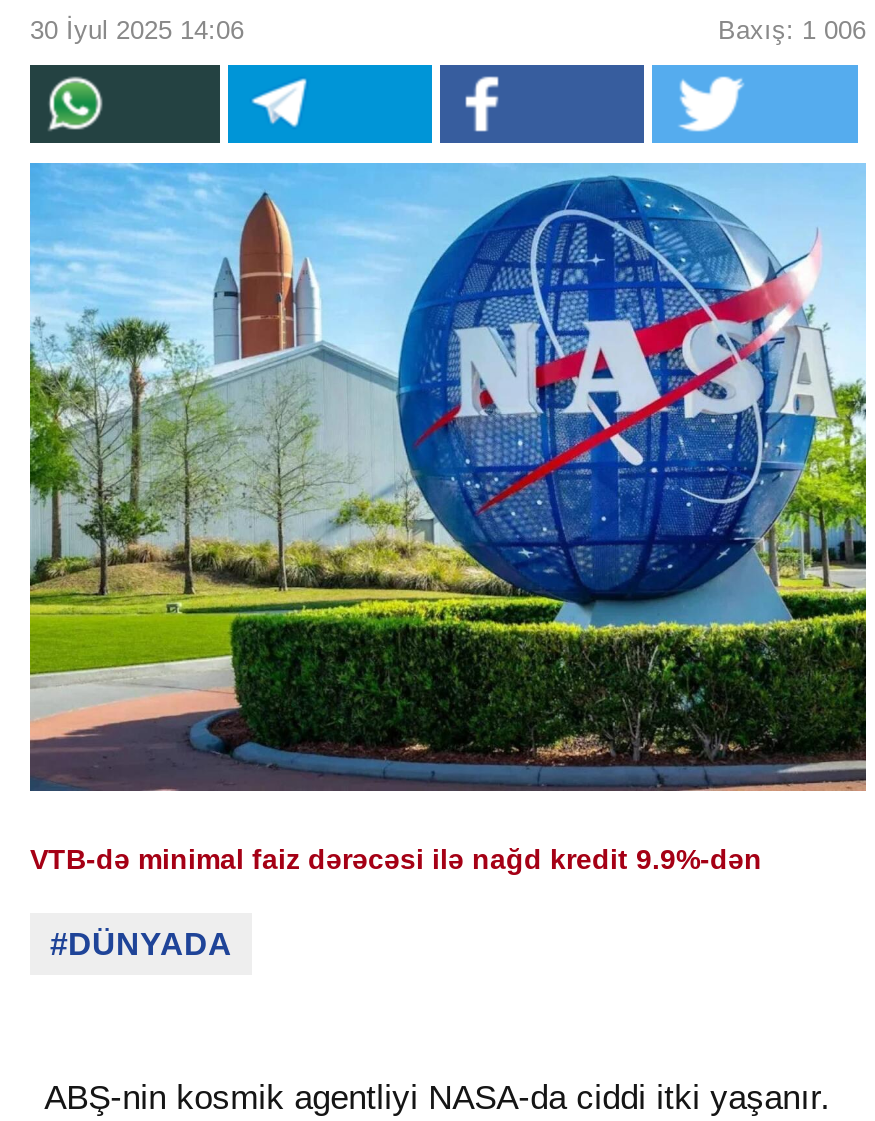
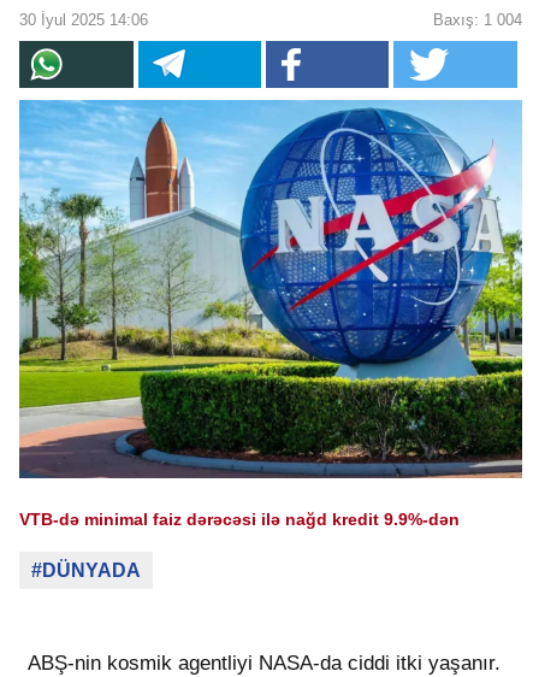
- Baxış: 1 006
+ Baxış: 1 004
